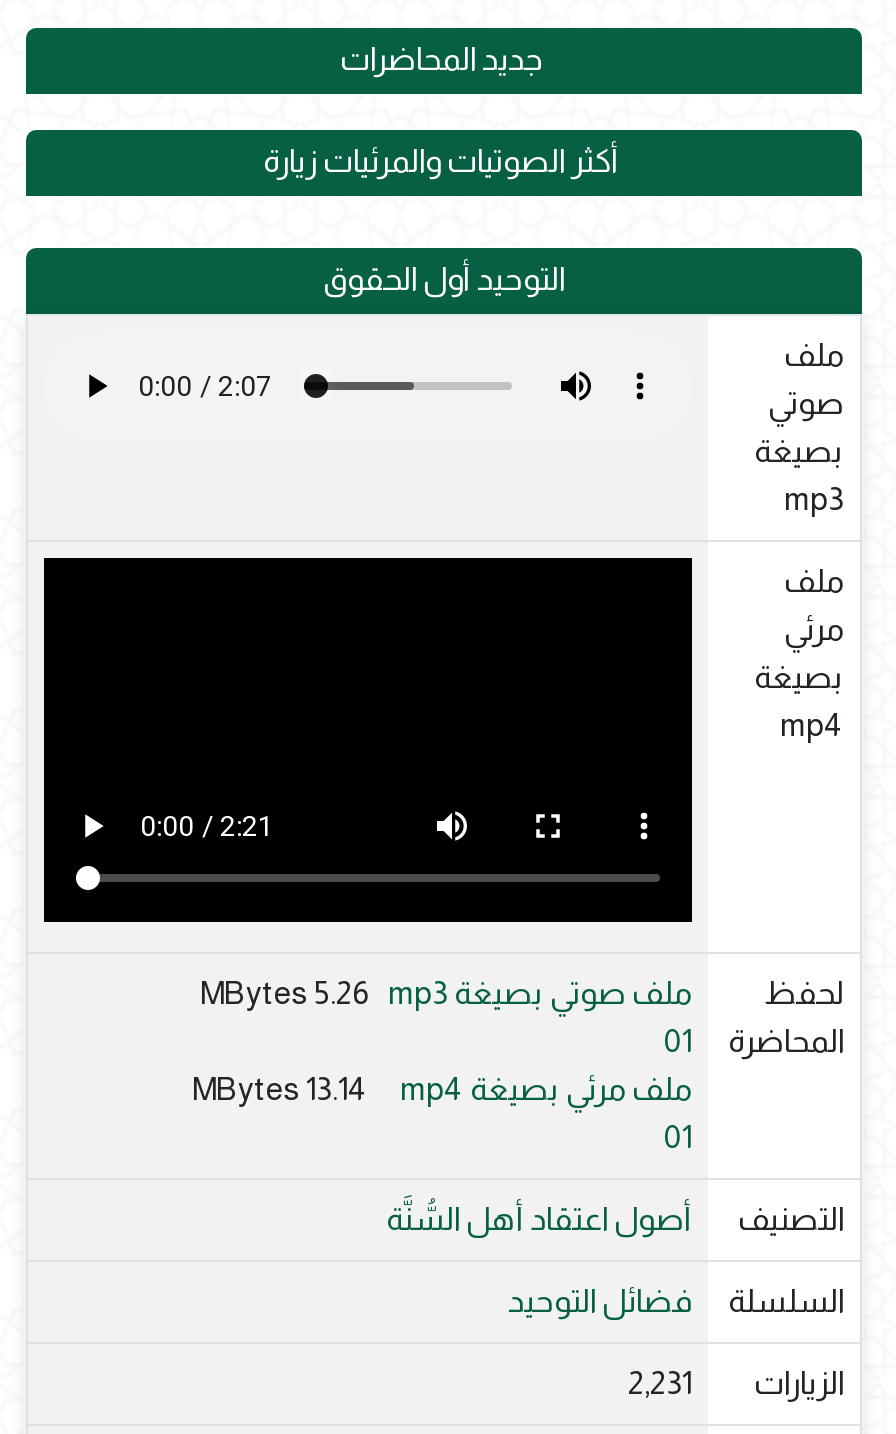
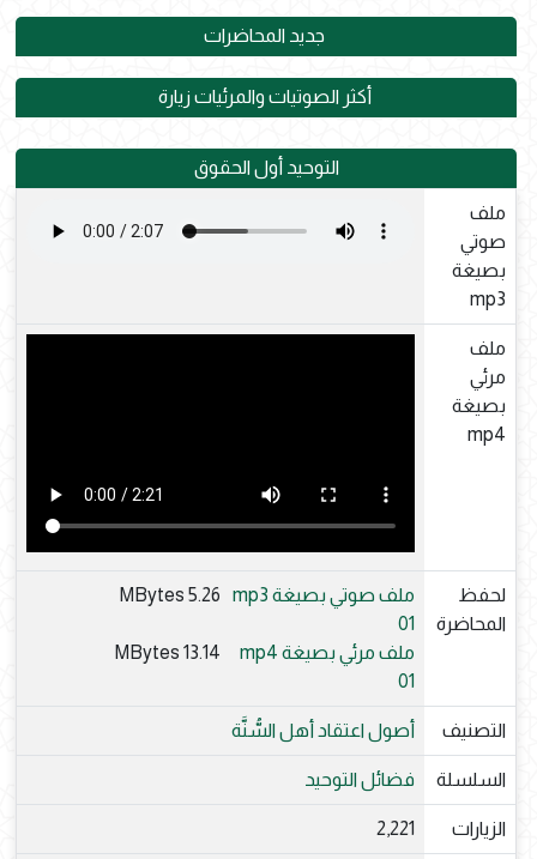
- الزيارات 2,231
+ الزيارات 2,221
